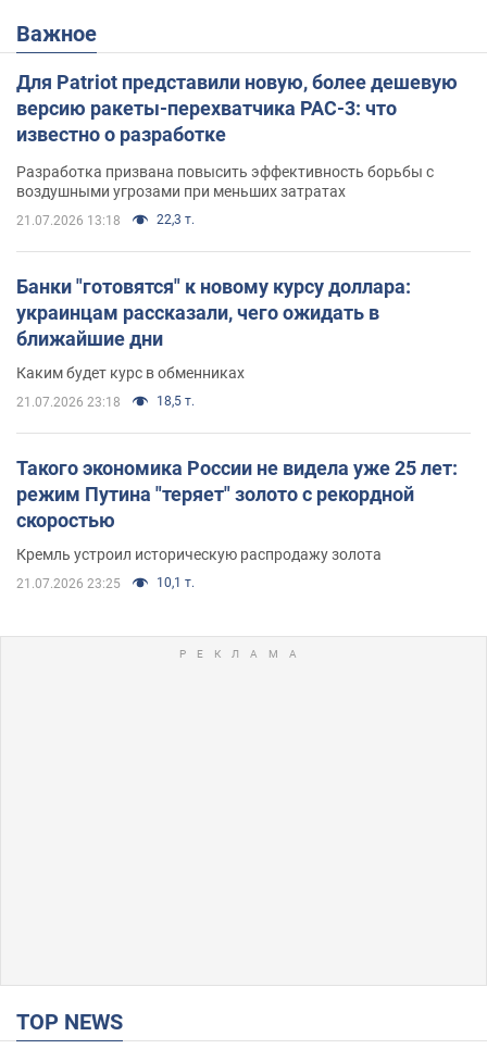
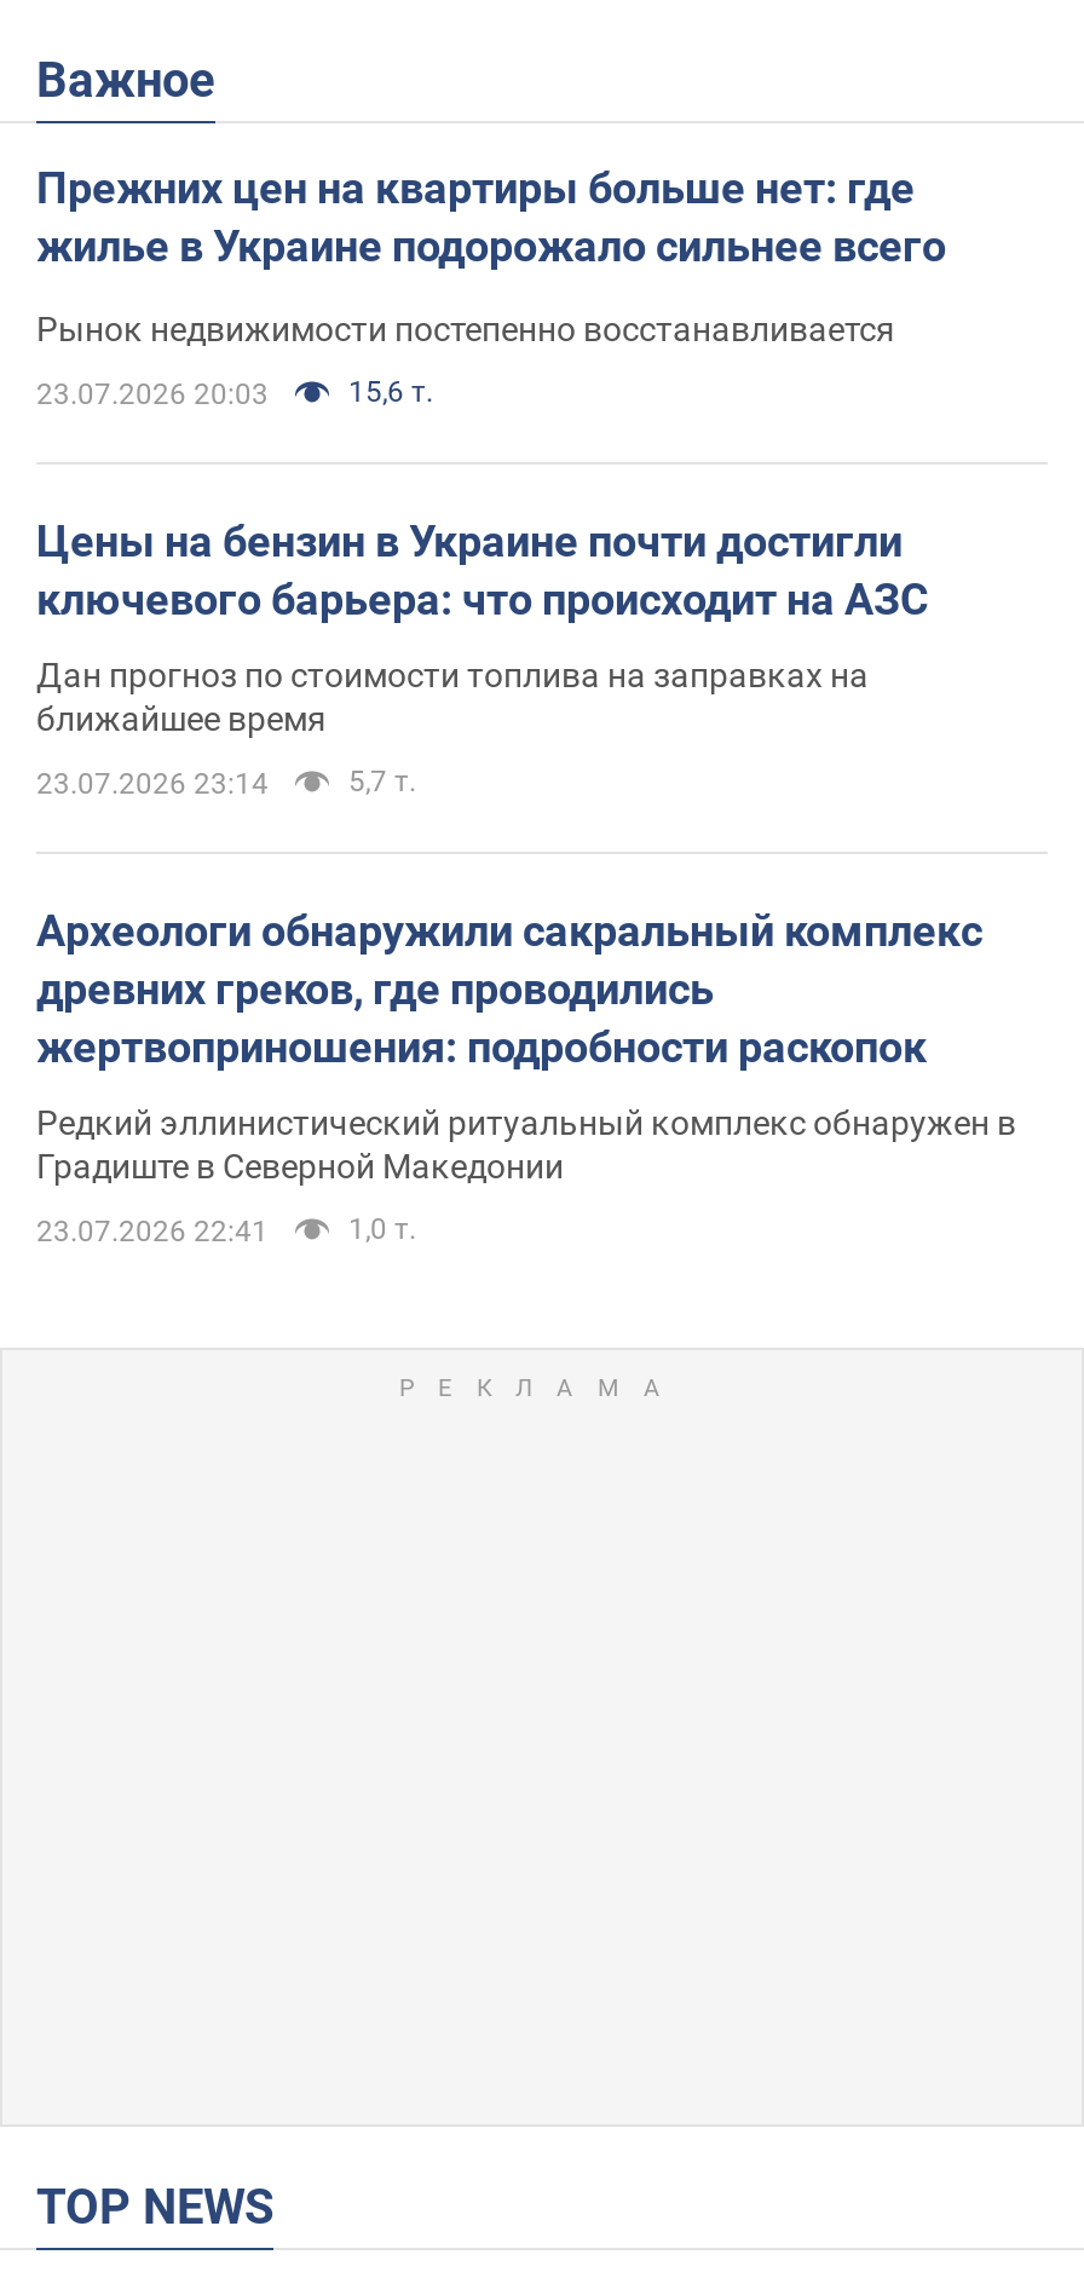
- Для Patriot представили новую, более дешевую
- версию ракеты-перехватчика PAC-3: что
- известно о разработке
+ Прежних цен на квартиры больше нет: где
+ жилье в Украине подорожало сильнее всего

- Разработка призвана повысить эффективность борьбы с
- воздушными угрозами при меньших затратах
+ Рынок недвижимости постепенно восстанавливается

- 21.07.2026 13:18
- 22,3 т.
+ 23.07.2026 20:03
+ 15,6 т.

- Банки "готовятся" к новому курсу доллара:
- украинцам рассказали, чего ожидать в
- ближайшие дни
+ Цены на бензин в Украине почти достигли
+ ключевого барьера: что происходит на АЗС

- Каким будет курс в обменниках
+ Дан прогноз по стоимости топлива на заправках на
+ ближайшее время

- 21.07.2026 23:18
- 18,5 т.
+ 23.07.2026 23:14
+ 5,7 т.

- Такого экономика России не видела уже 25 лет:
- режим Путина "теряет" золото с рекордной
- скоростью
+ Археологи обнаружили сакральный комплекс
+ древних греков, где проводились
+ жертвоприношения: подробности раскопок

- Кремль устроил историческую распродажу золота
+ Редкий эллинистический ритуальный комплекс обнаружен в
+ Градиште в Северной Македонии

- 21.07.2026 23:25
- 10,1 т.
+ 23.07.2026 22:41
+ 1,0 т.
